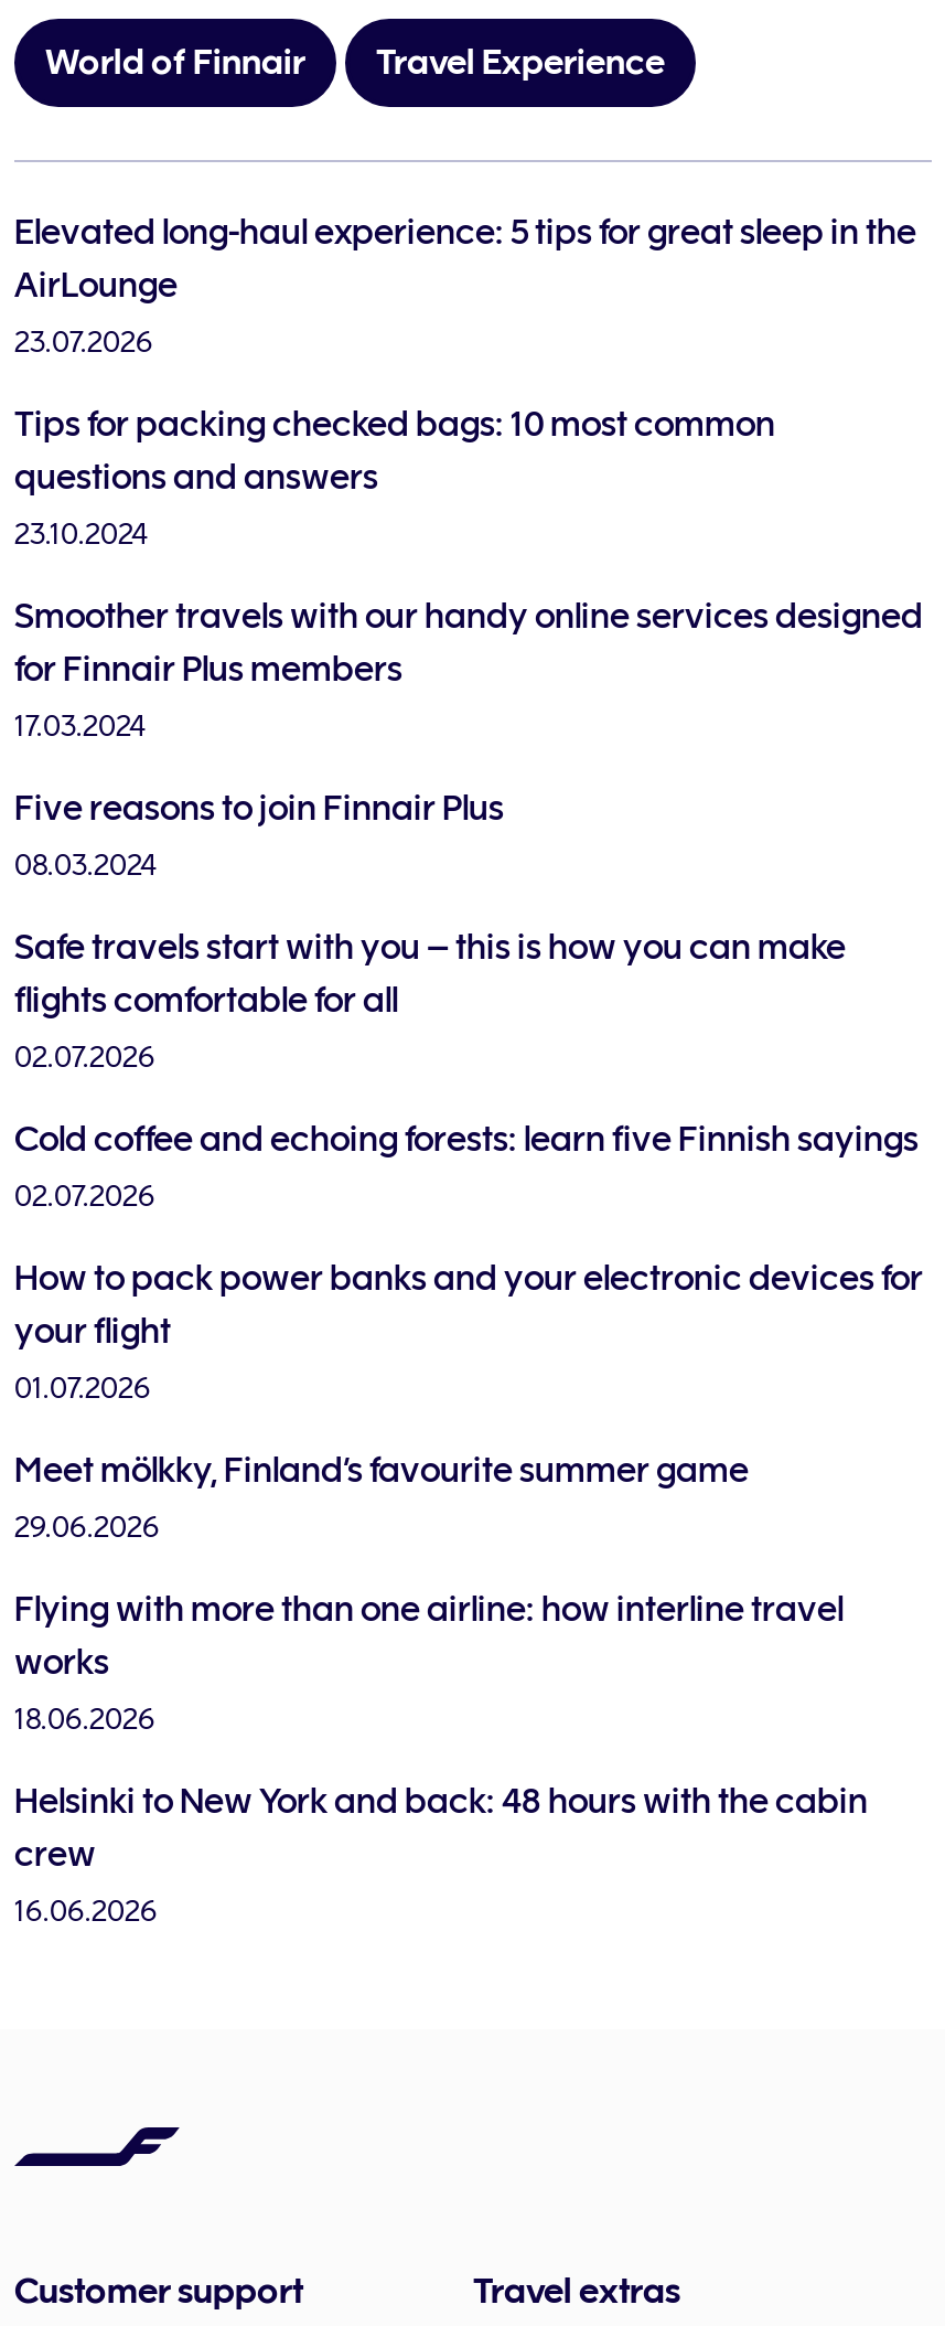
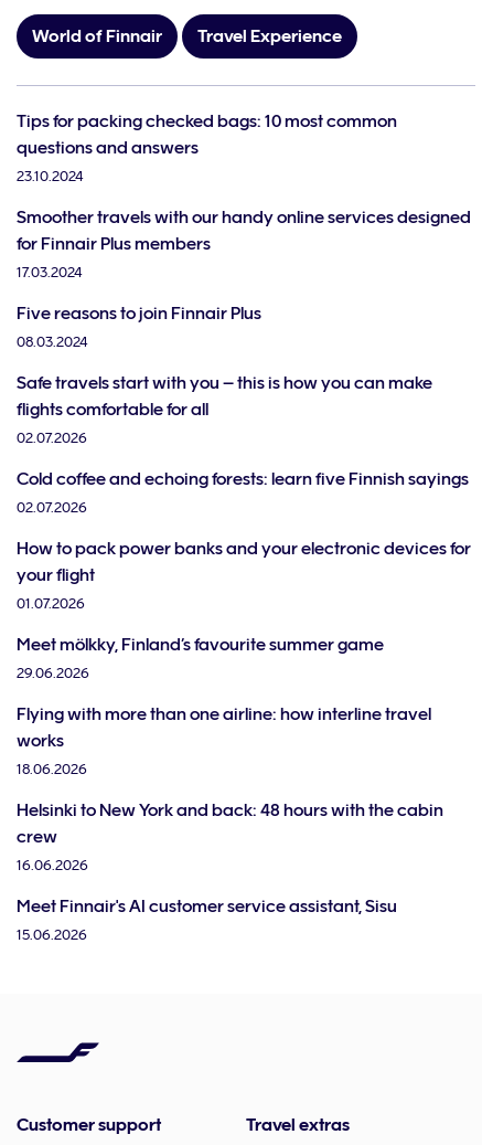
- Elevated long-haul experience: 5 tips for great sleep in the
- AirLounge
- 23.07.2026

moved up: Tips for packing checked bags: 10 most common | questions and answers | 23.10.2024 | ... | crew | 16.06.2026

+ Meet Finnair's AI customer service assistant, Sisu
+ 15.06.2026
